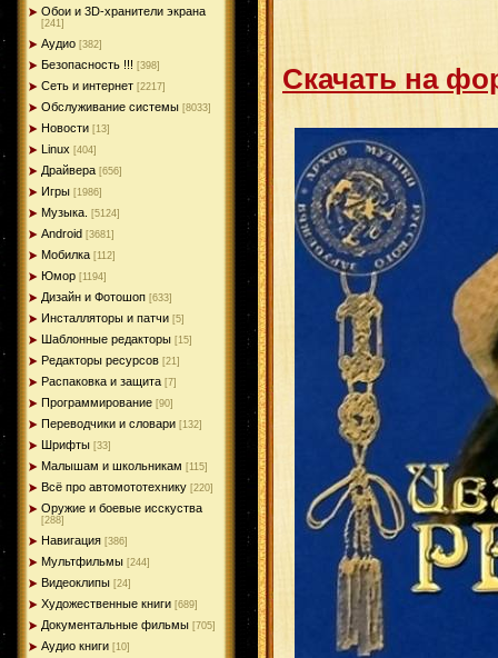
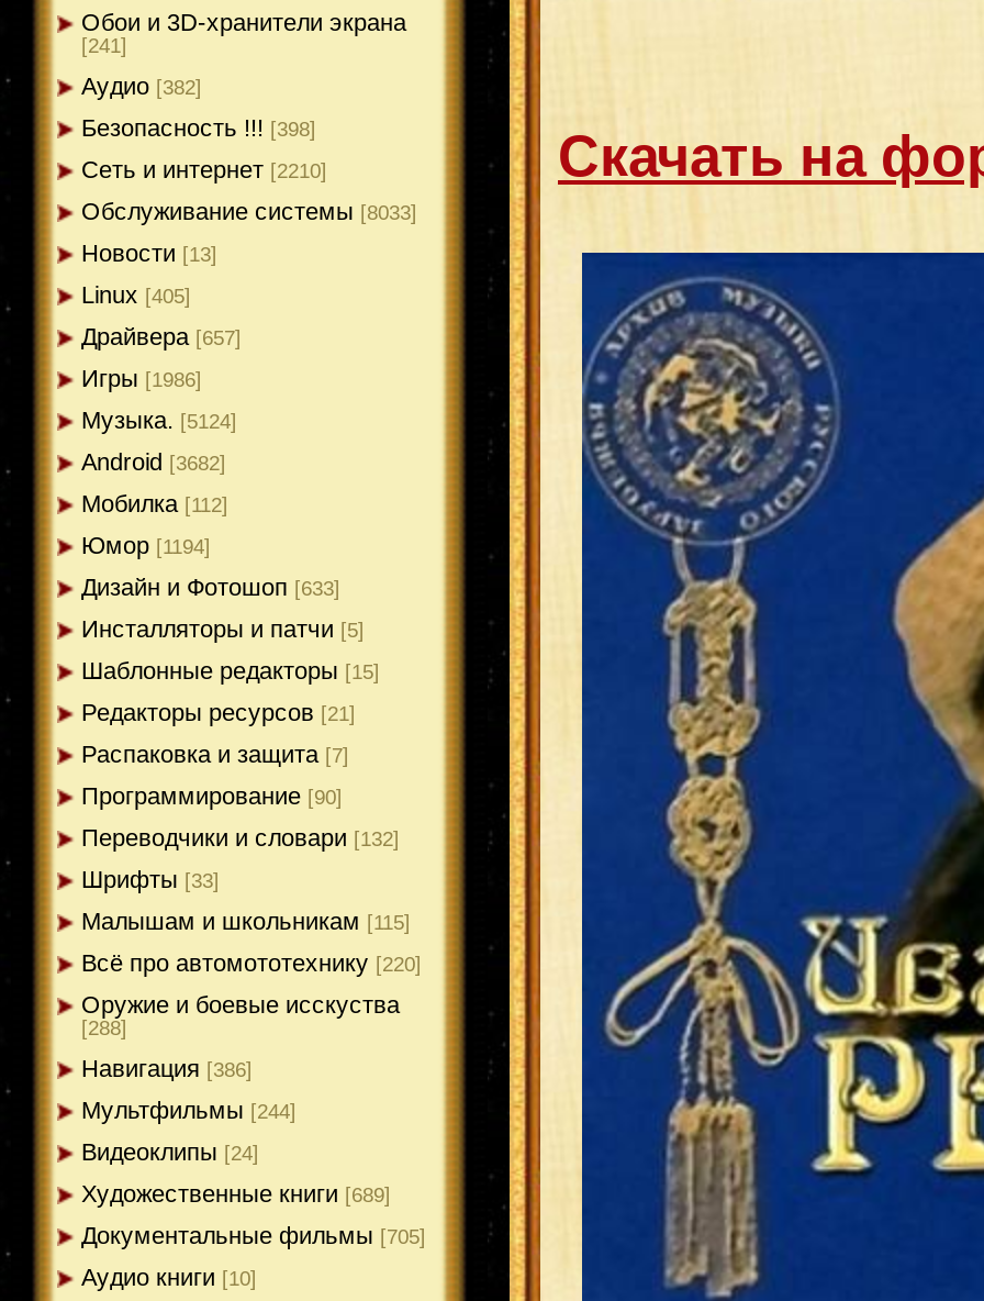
- Сеть и интернет [2217]
+ Сеть и интернет [2210]

- Linux [404]
+ Linux [405]

- Драйвера [656]
+ Драйвера [657]

- Android [3681]
+ Android [3682]
